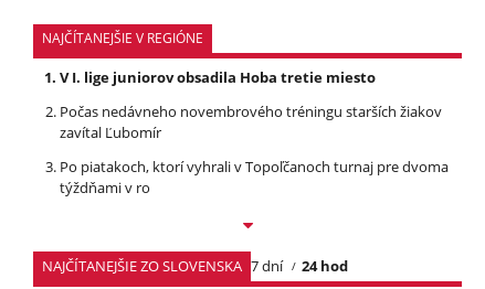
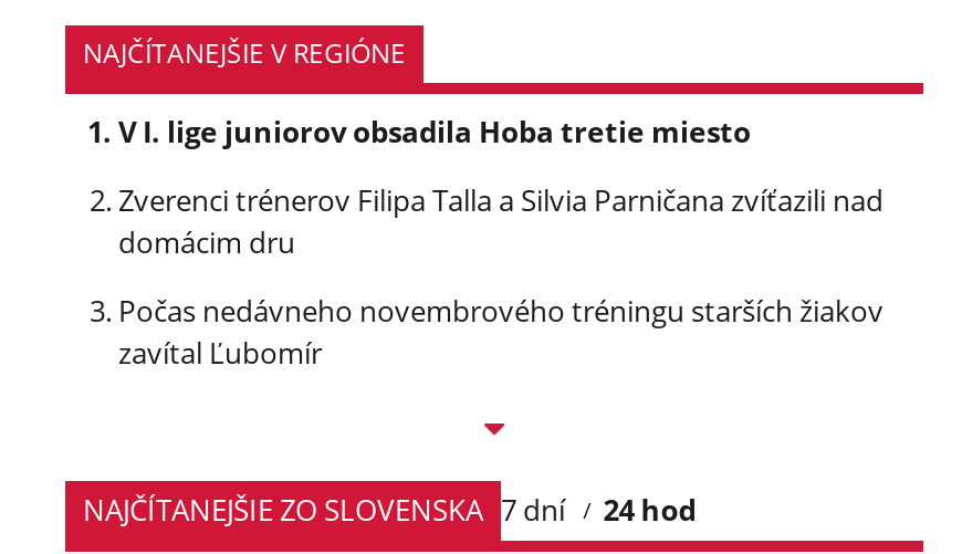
+ Zverenci trénerov Filipa Talla a Silvia Parničana zvíťazili nad
+ domácim dru

moved down: Počas nedávneho novembrového tréningu starších žiakov | zavítal Ľubomír

- Po piatakoch, ktorí vyhrali v Topoľčanoch turnaj pre dvoma
- týždňami v ro
